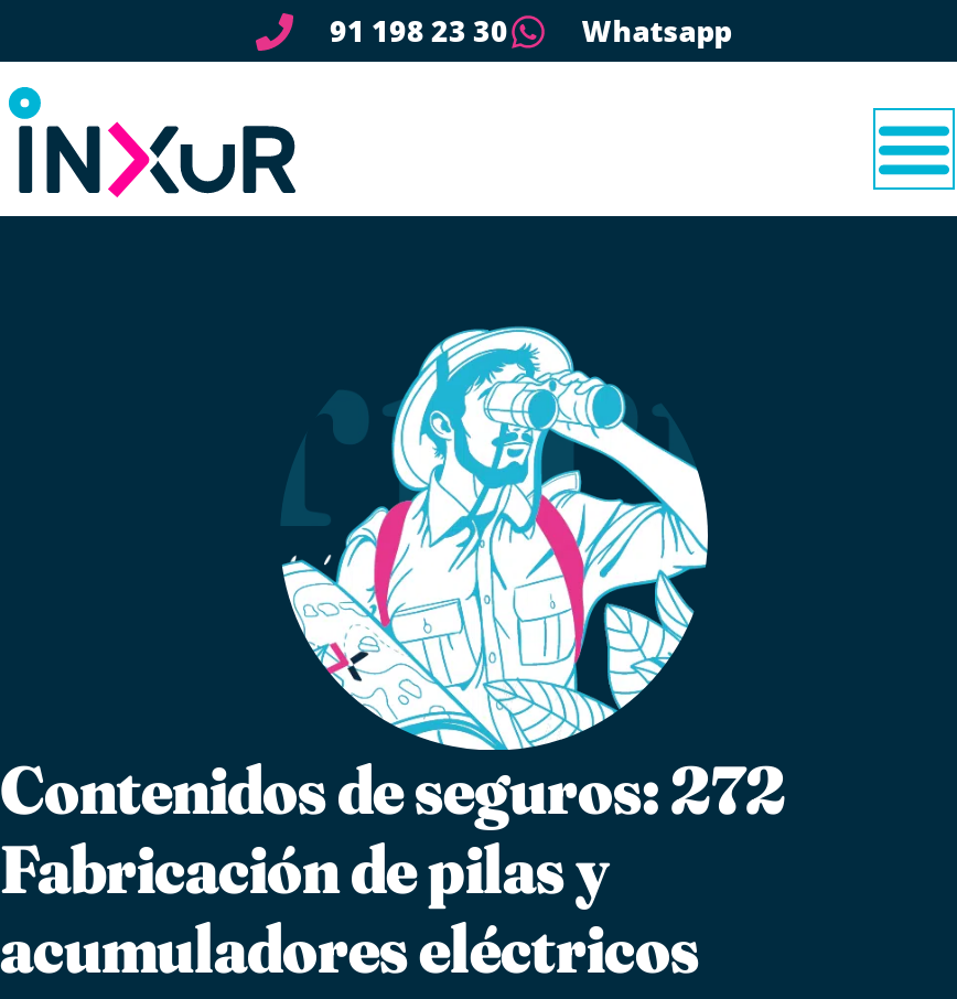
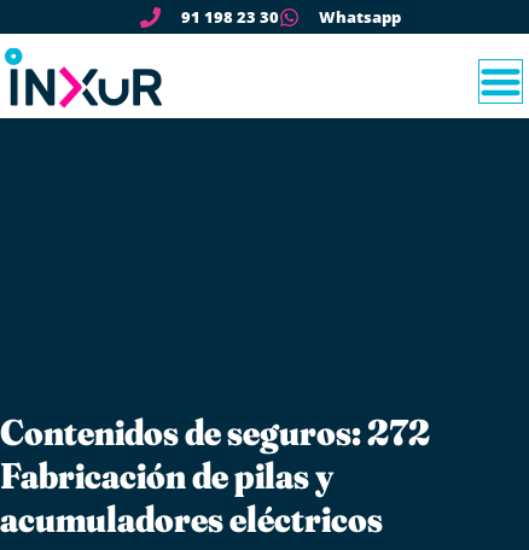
- [image]
